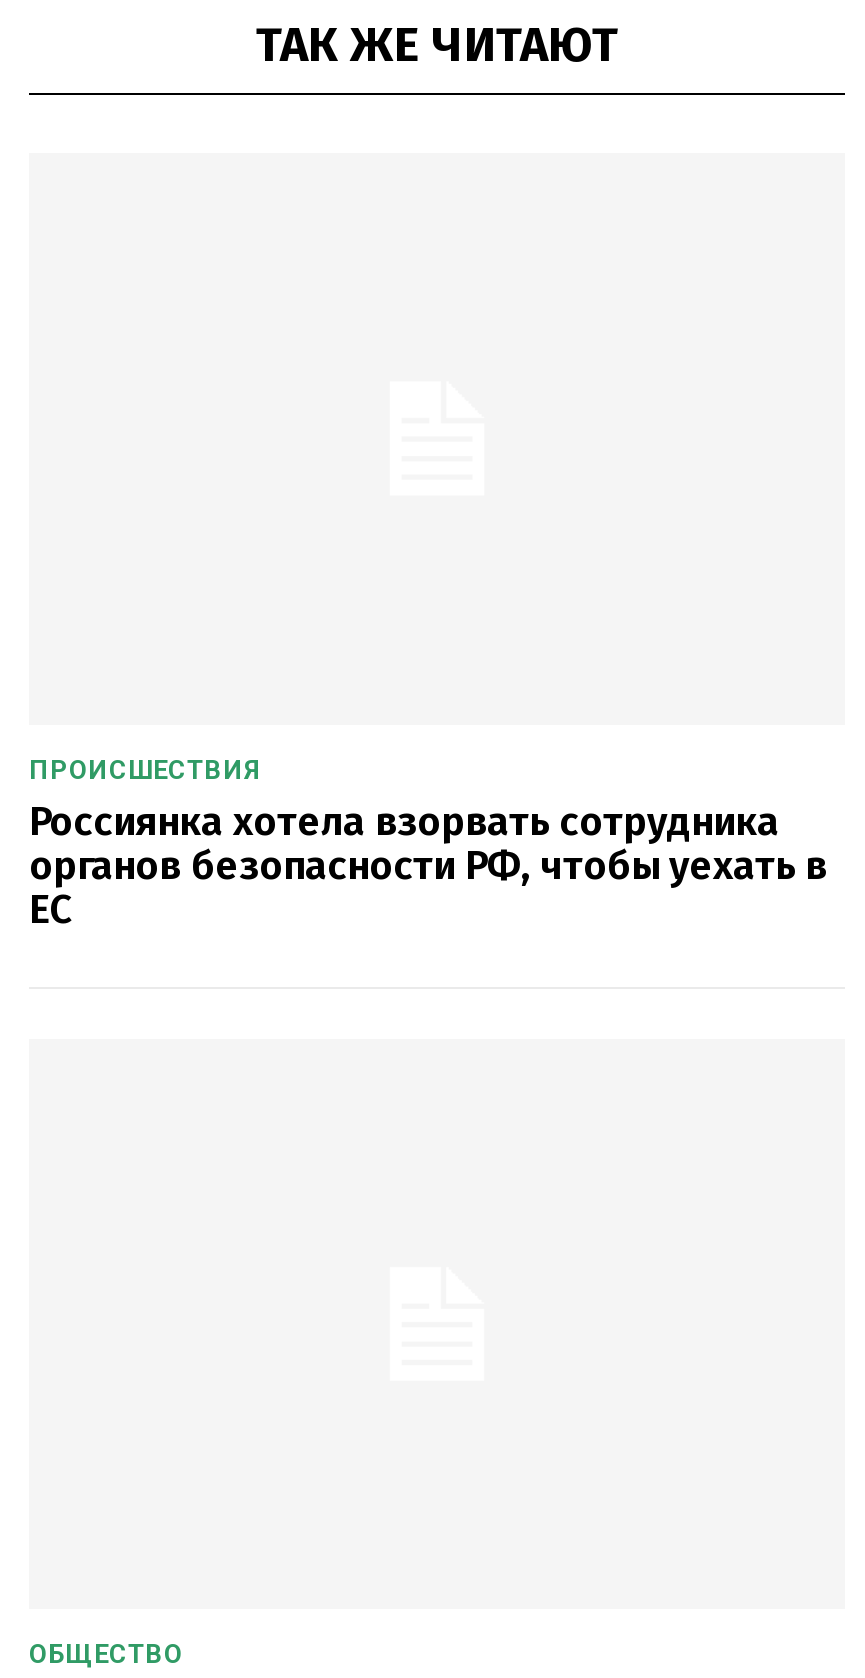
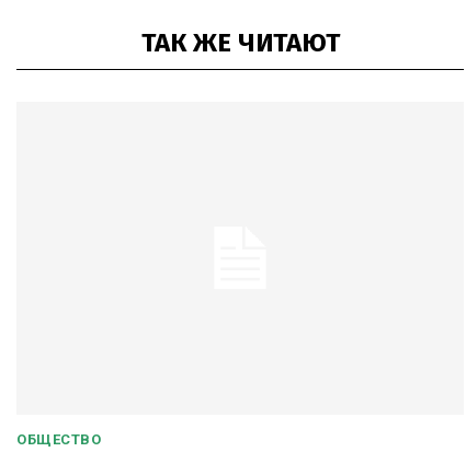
- ПРОИСШЕСТВИЯ
- Россиянка хотела взорвать сотрудника
- органов безопасности РФ, чтобы уехать в
- ЕС
